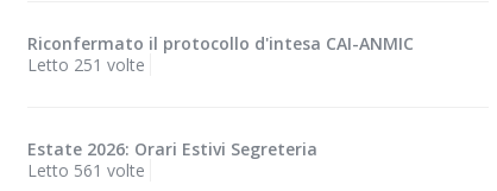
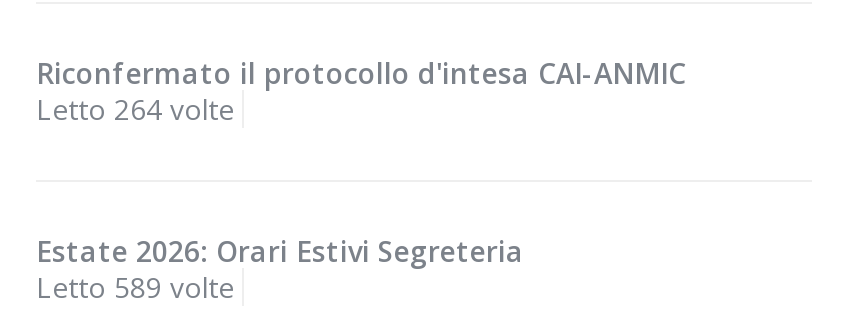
- Letto 251 volte
+ Letto 264 volte

- Letto 561 volte
+ Letto 589 volte
